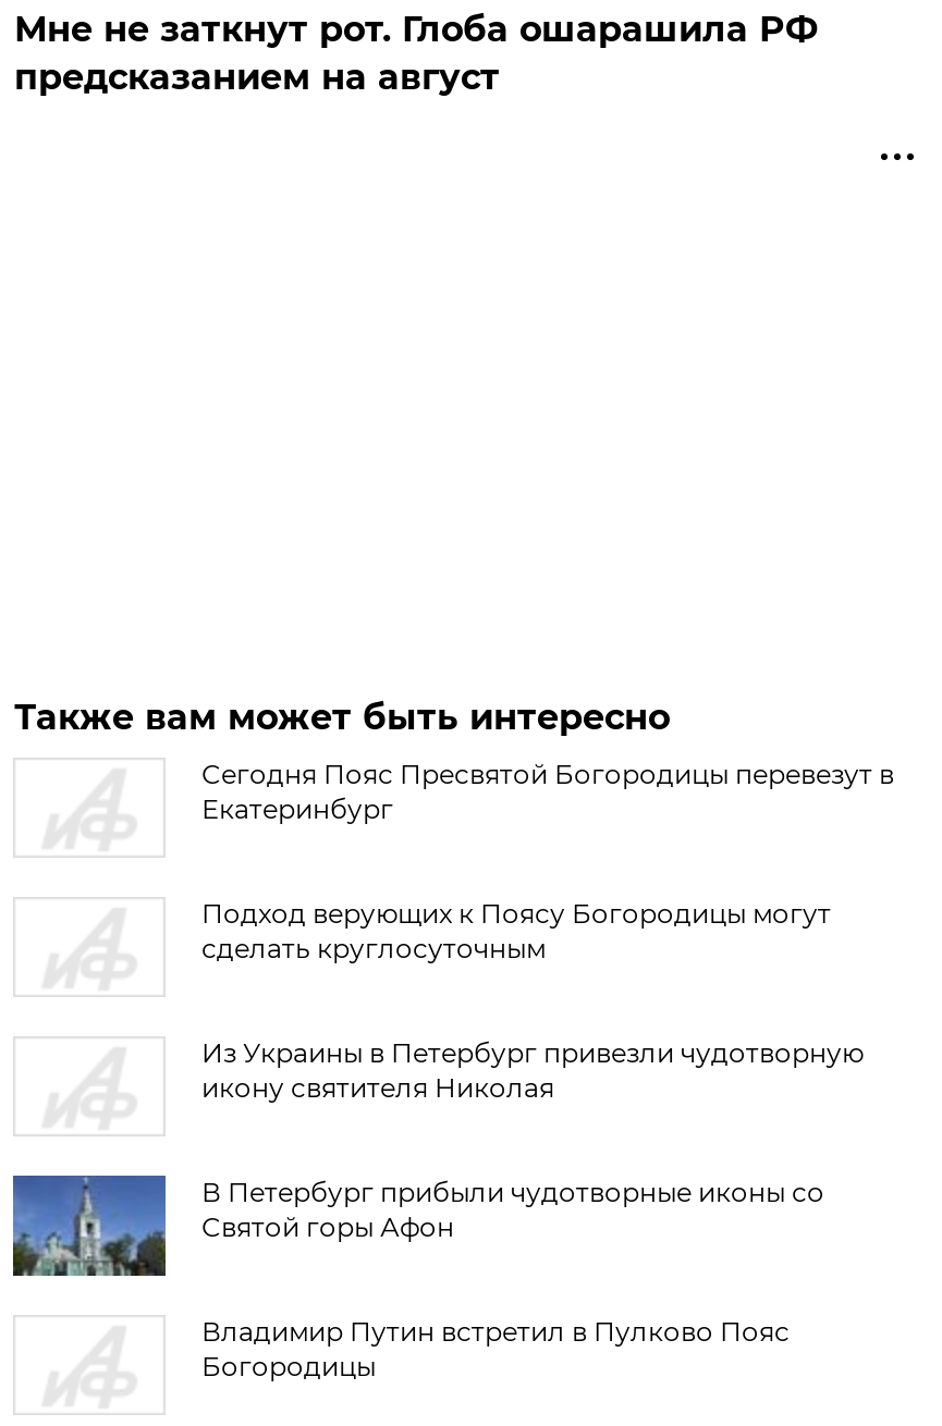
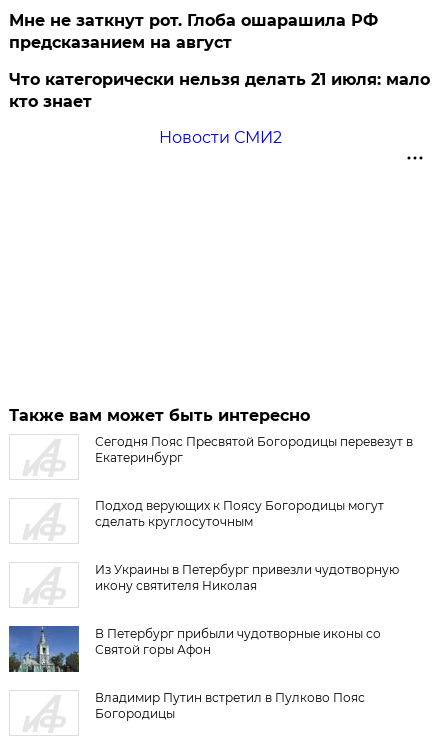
+ Что категорически нельзя делать 21 июля: мало
+ кто знает
+ Новости СМИ2
